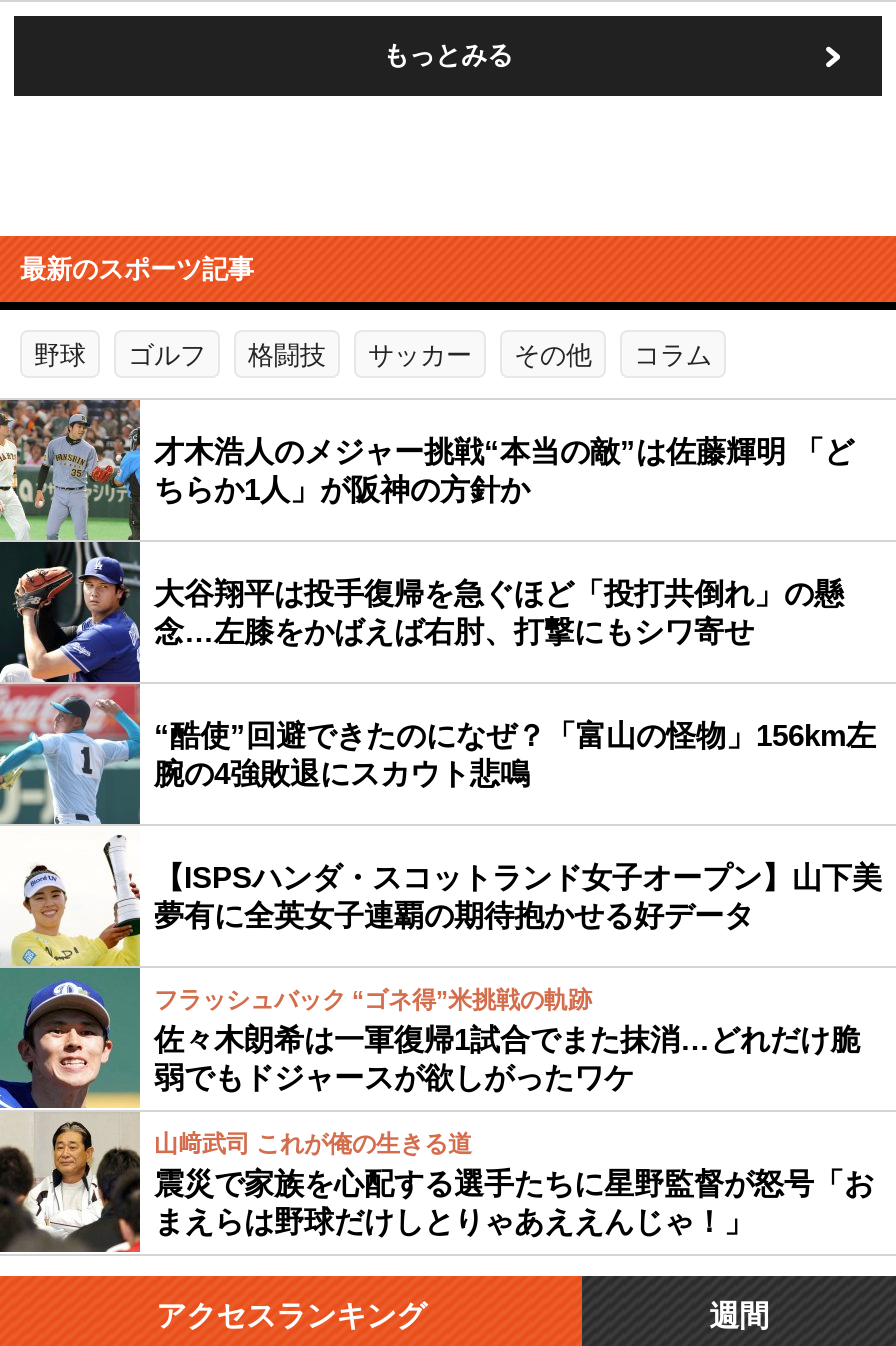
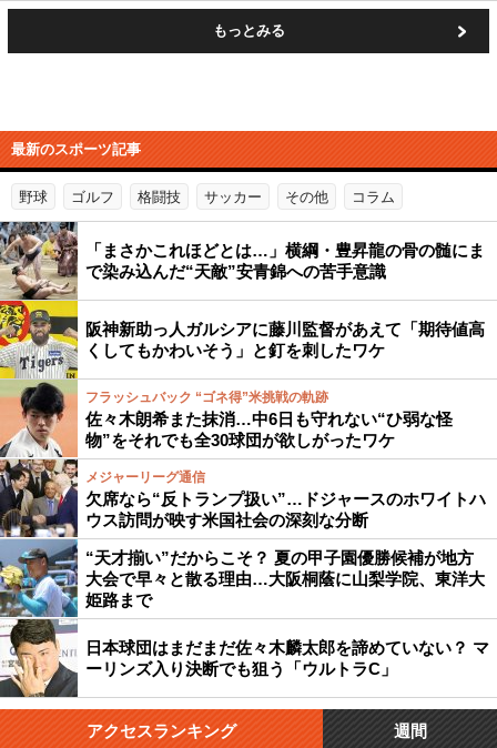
- [image]
- 才木浩人のメジャー挑戦“本当の敵”は佐藤輝明 「ど
- ちらか1人」が阪神の方針か
- 大谷翔平は投手復帰を急ぐほど「投打共倒れ」の懸
- 念…左膝をかばえば右肘、打撃にもシワ寄せ
- “酷使”回避できたのになぜ？「富山の怪物」156km左
- 腕の4強敗退にスカウト悲鳴
- 【ISPSハンダ・スコットランド女子オープン】山下美
- 夢有に全英女子連覇の期待抱かせる好データ
+ [image]
+ 「まさかこれほどとは…」横綱・豊昇龍の骨の髄にま
+ で染み込んだ“天敵”安青錦への苦手意識
+ 阪神新助っ人ガルシアに藤川監督があえて「期待値高
+ くしてもかわいそう」と釘を刺したワケ

moved up: フラッシュバック “ゴネ得”米挑戦の軌跡

- 佐々木朗希は一軍復帰1試合でまた抹消…どれだけ脆
- 弱でもドジャースが欲しがったワケ
- 山﨑武司 これが俺の生きる道
- 震災で家族を心配する選手たちに星野監督が怒号「お
- まえらは野球だけしとりゃあええんじゃ！」
+ 佐々木朗希また抹消…中6日も守れない“ひ弱な怪
+ 物”をそれでも全30球団が欲しがったワケ
+ メジャーリーグ通信
+ 欠席なら“反トランプ扱い”…ドジャースのホワイトハ
+ ウス訪問が映す米国社会の深刻な分断
+ “天才揃い”だからこそ？ 夏の甲子園優勝候補が地方
+ 大会で早々と散る理由…大阪桐蔭に山梨学院、東洋大
+ 姫路まで
+ 日本球団はまだまだ佐々木麟太郎を諦めていない？ マ
+ ーリンズ入り決断でも狙う「ウルトラC」
